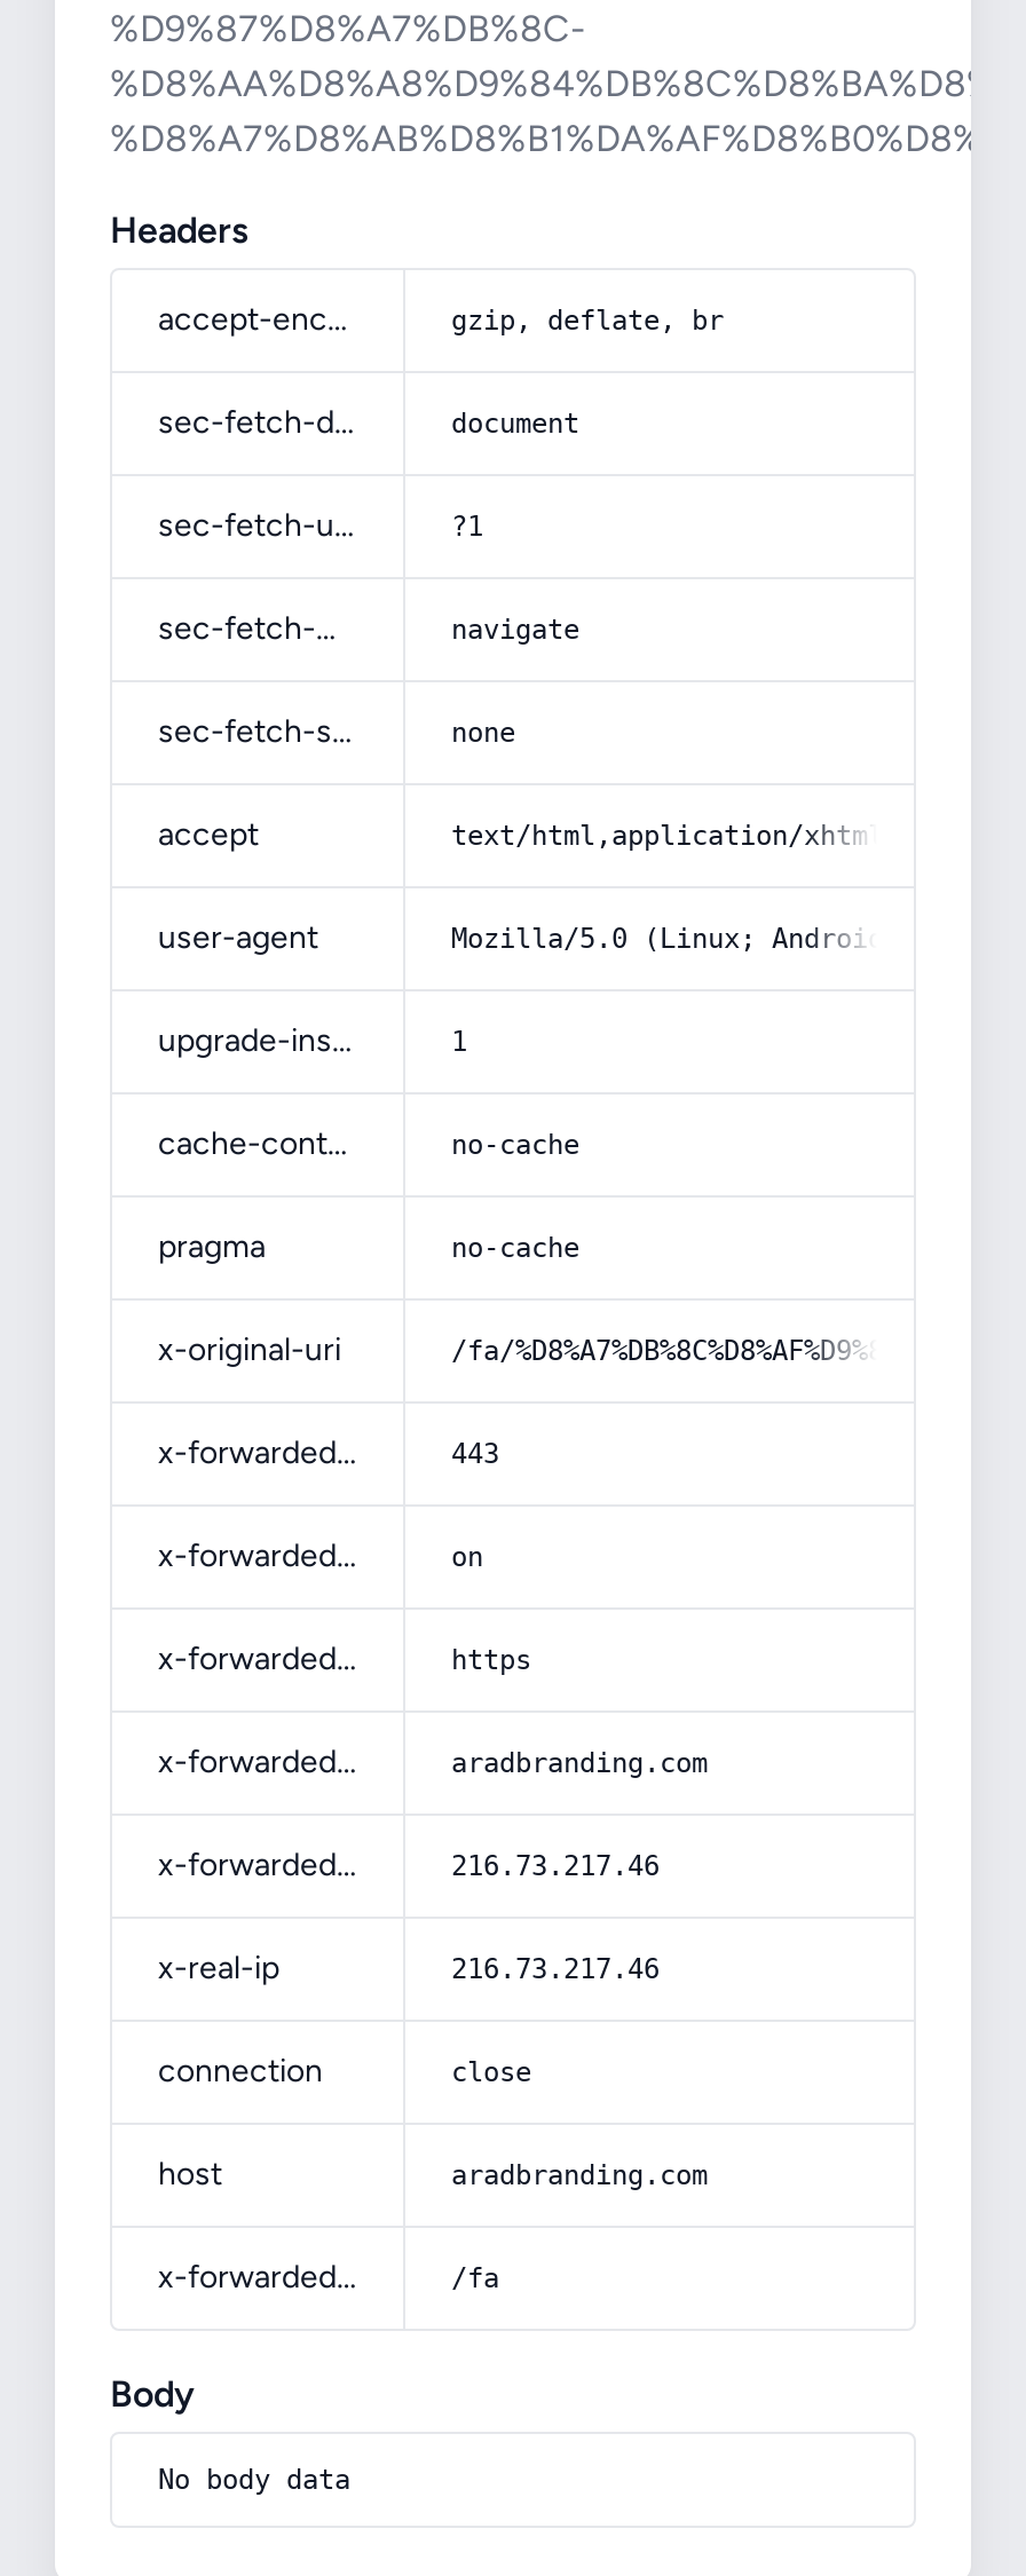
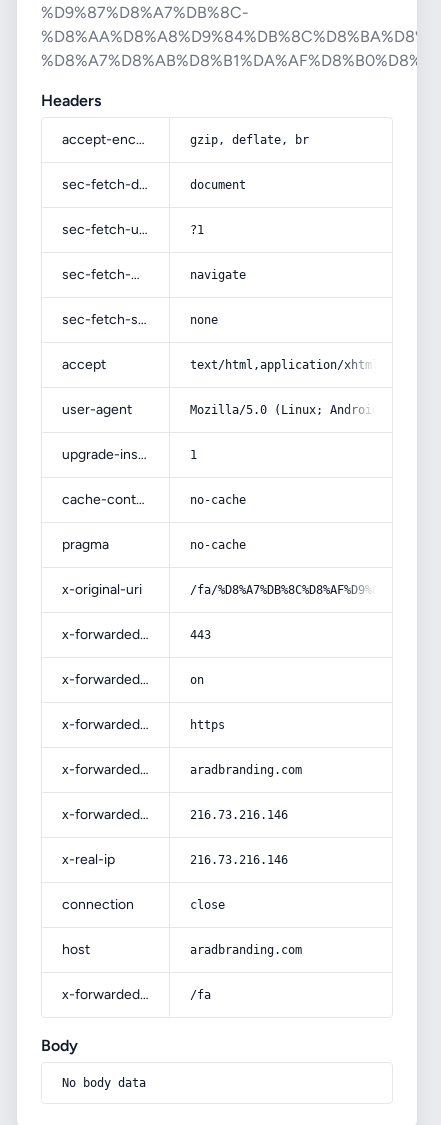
- 216.73.217.46
+ 216.73.216.146

- 216.73.217.46
+ 216.73.216.146
